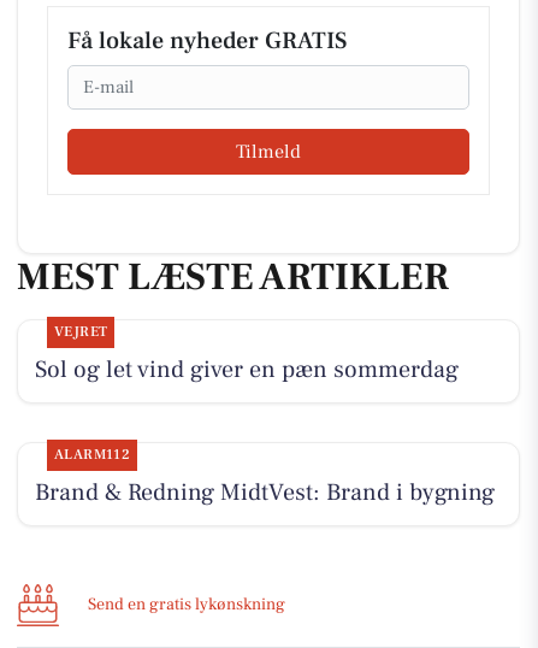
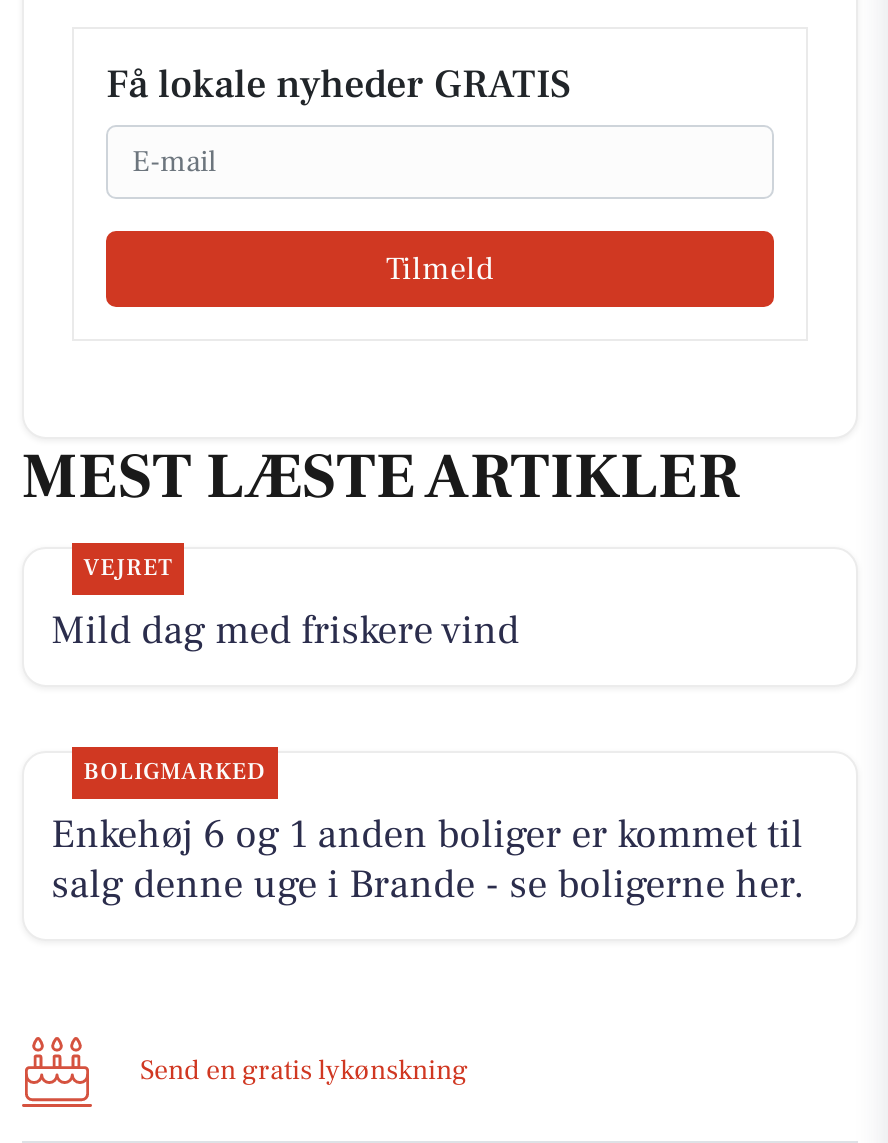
- Sol og let vind giver en pæn sommerdag
+ Mild dag med friskere vind

- ALARM112
- Brand & Redning MidtVest: Brand i bygning
+ BOLIGMARKED
+ Enkehøj 6 og 1 anden boliger er kommet til
+ salg denne uge i Brande - se boligerne her.
